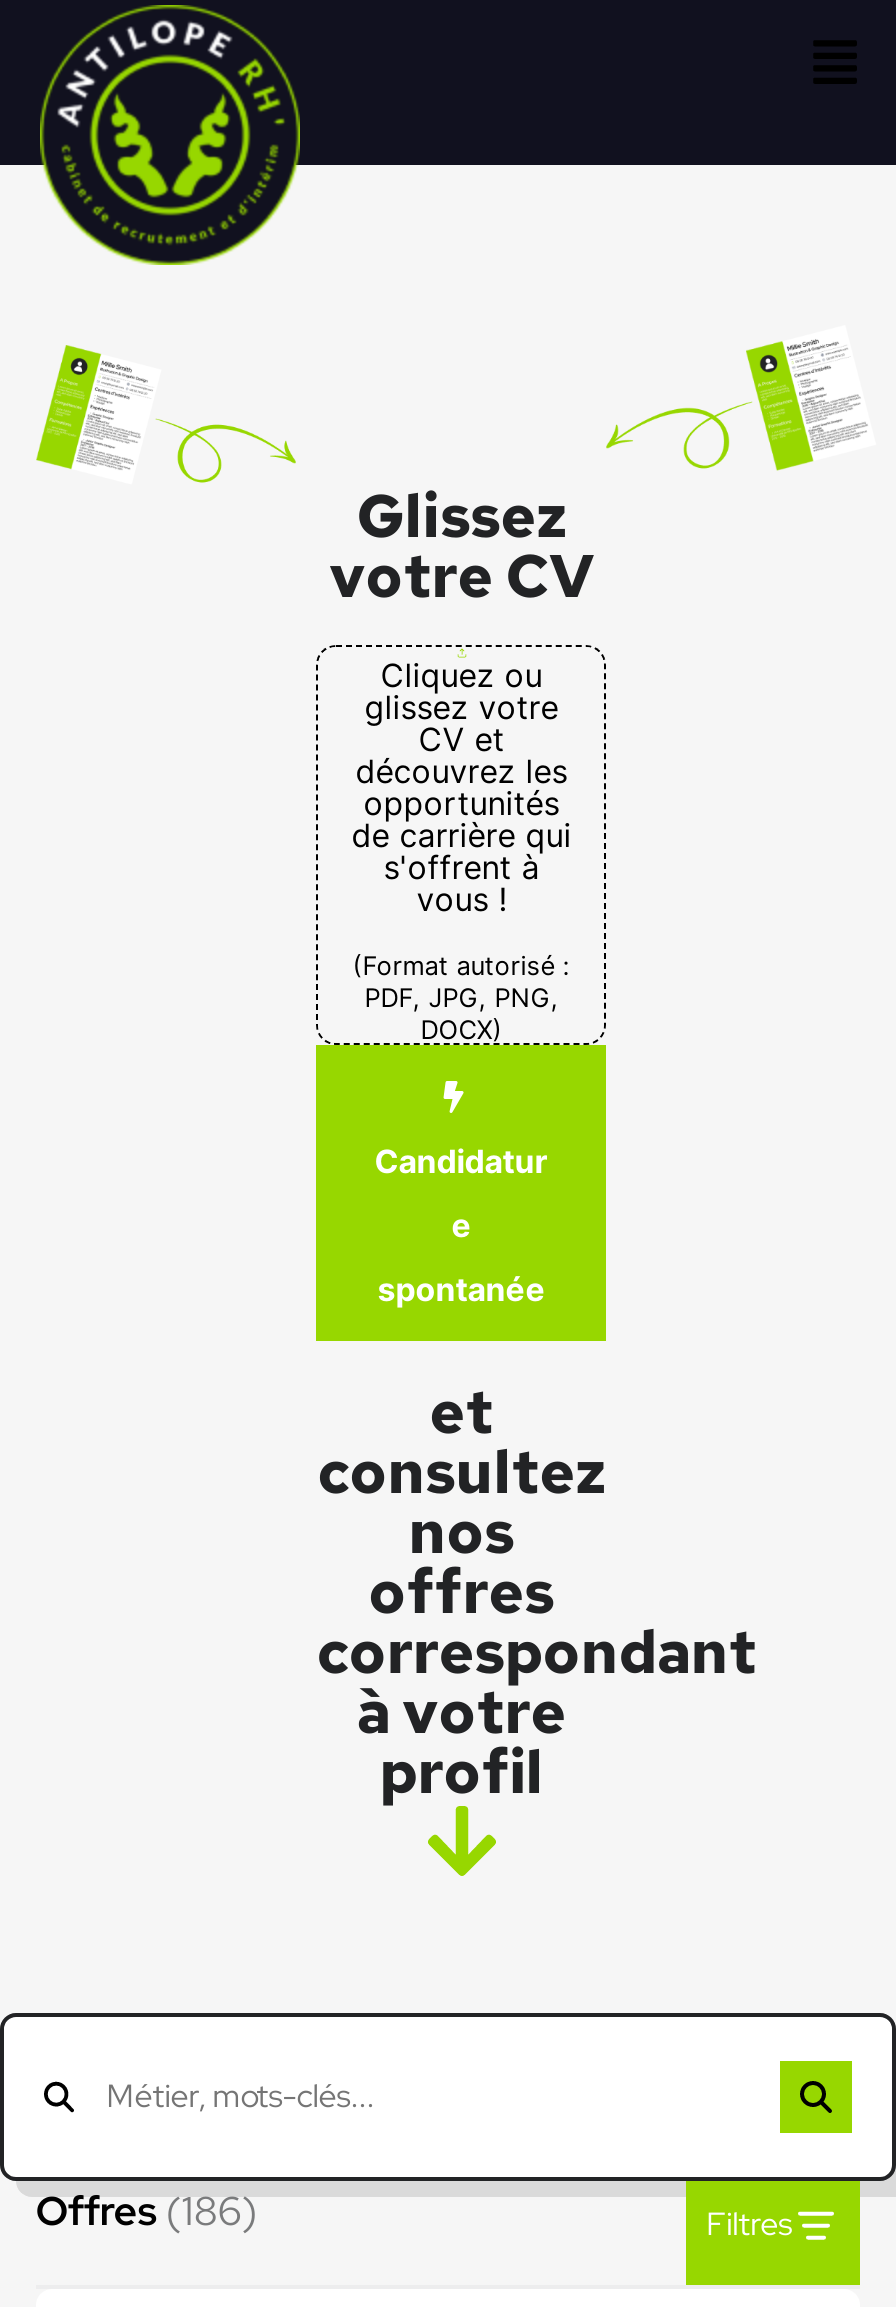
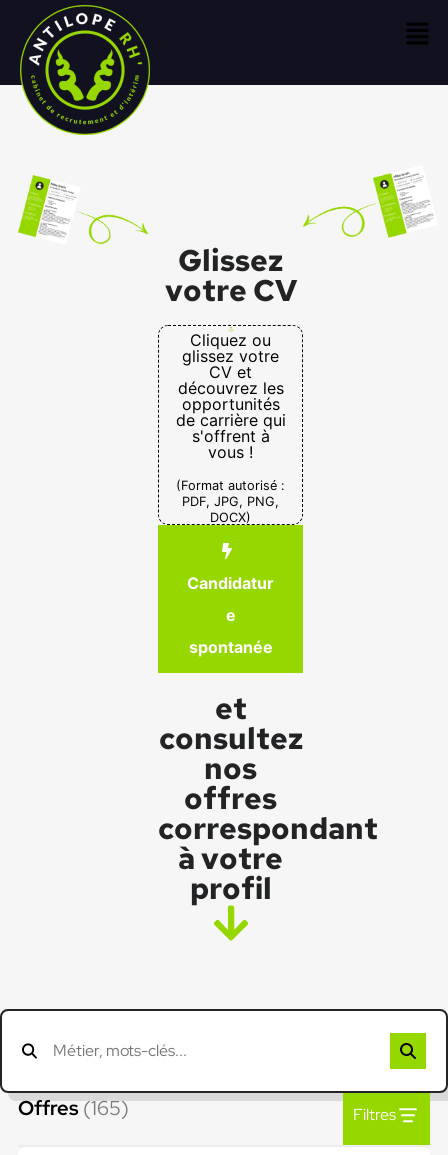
- Offres (186)
+ Offres (165)
